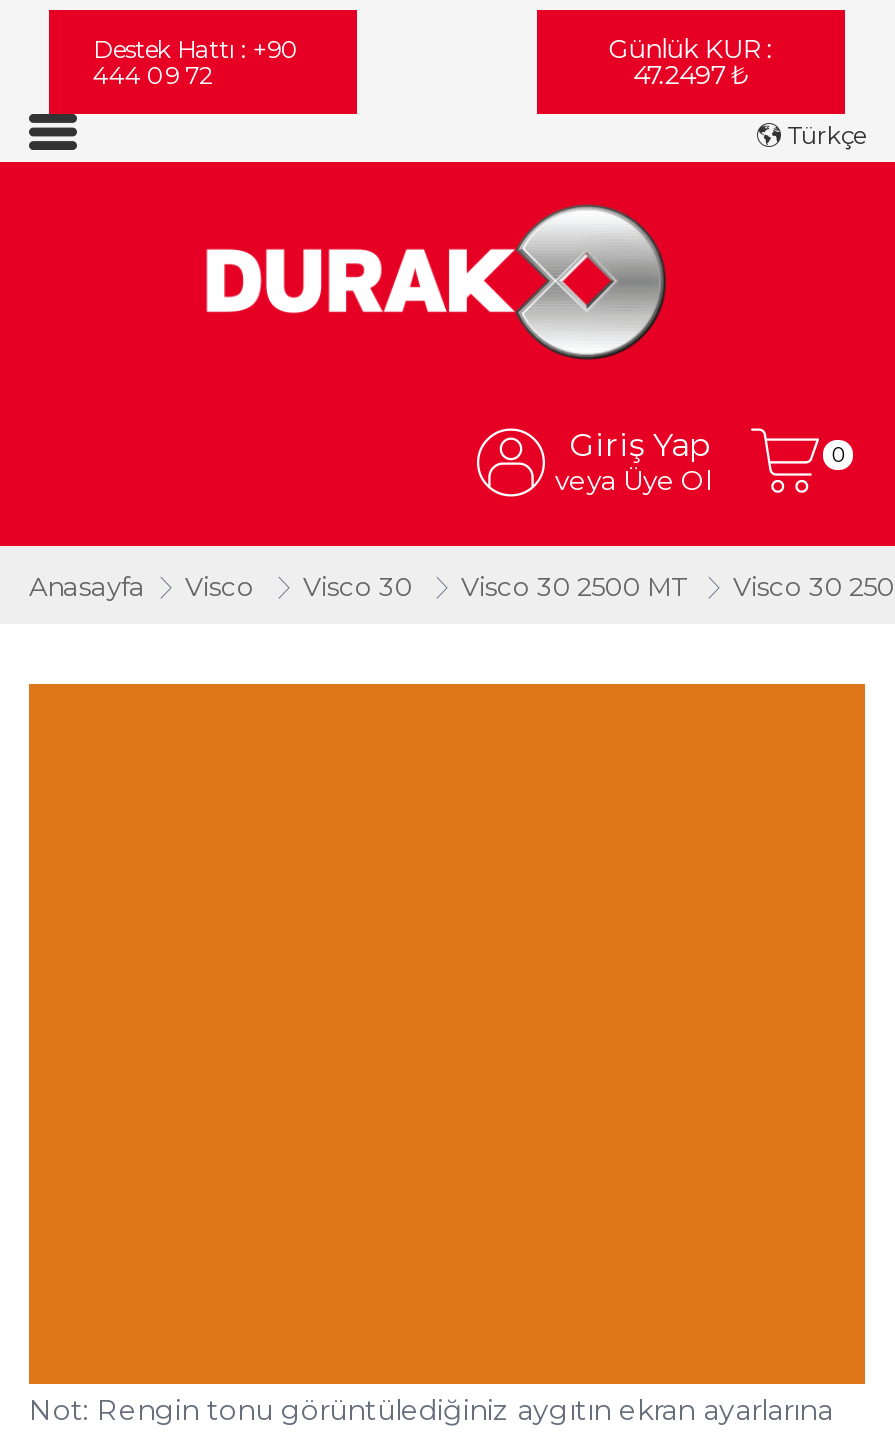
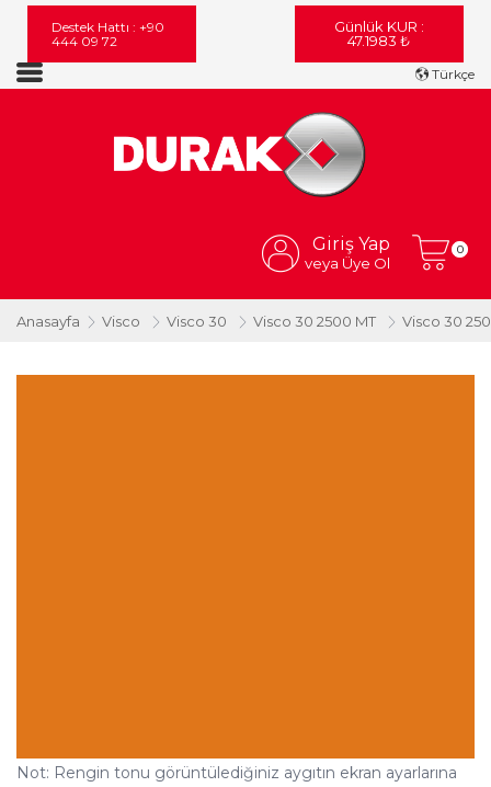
- 47.2497 ₺
+ 47.1983 ₺
